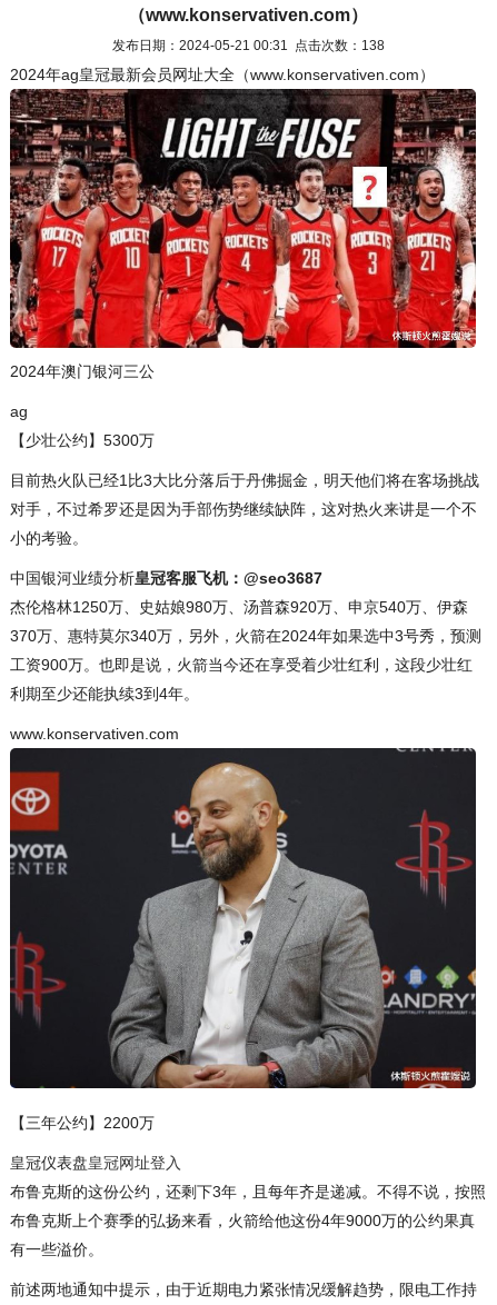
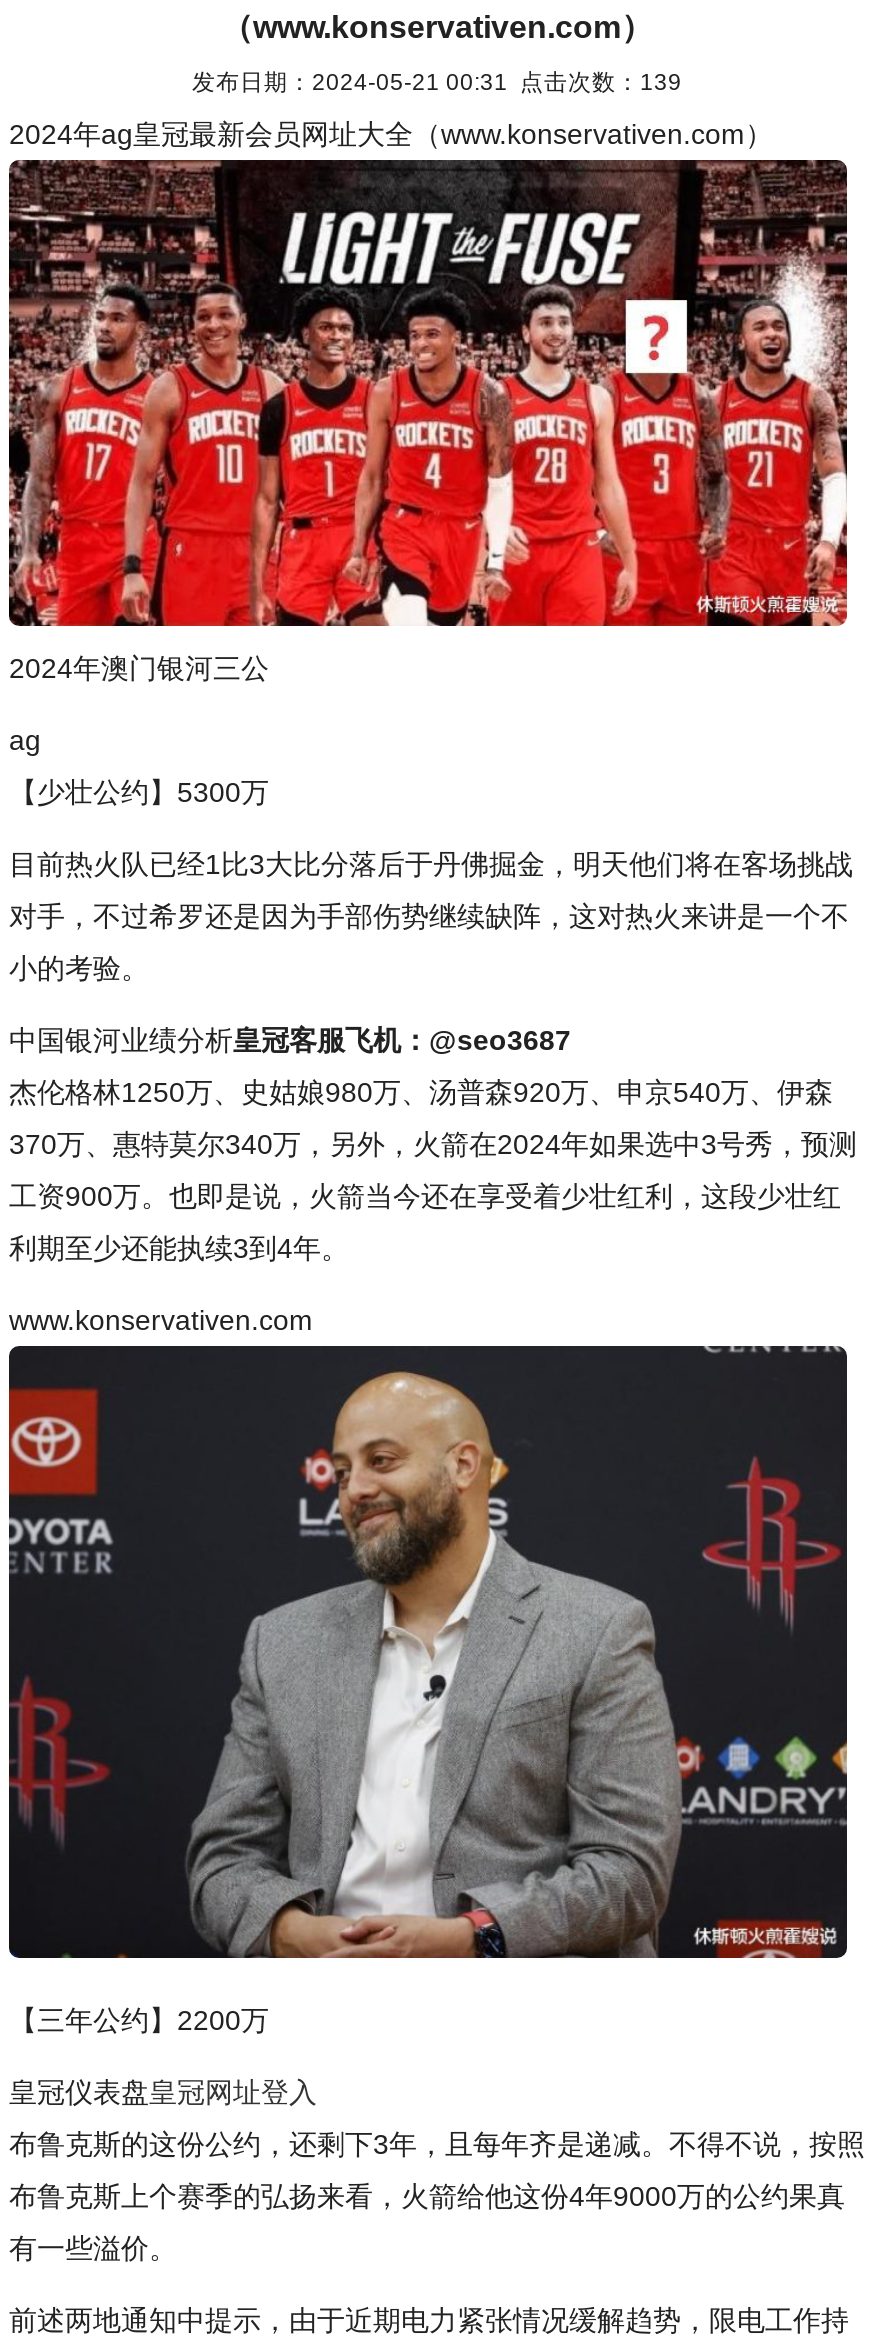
- 发布日期：2024-05-21 00:31 点击次数：138
+ 发布日期：2024-05-21 00:31 点击次数：139
